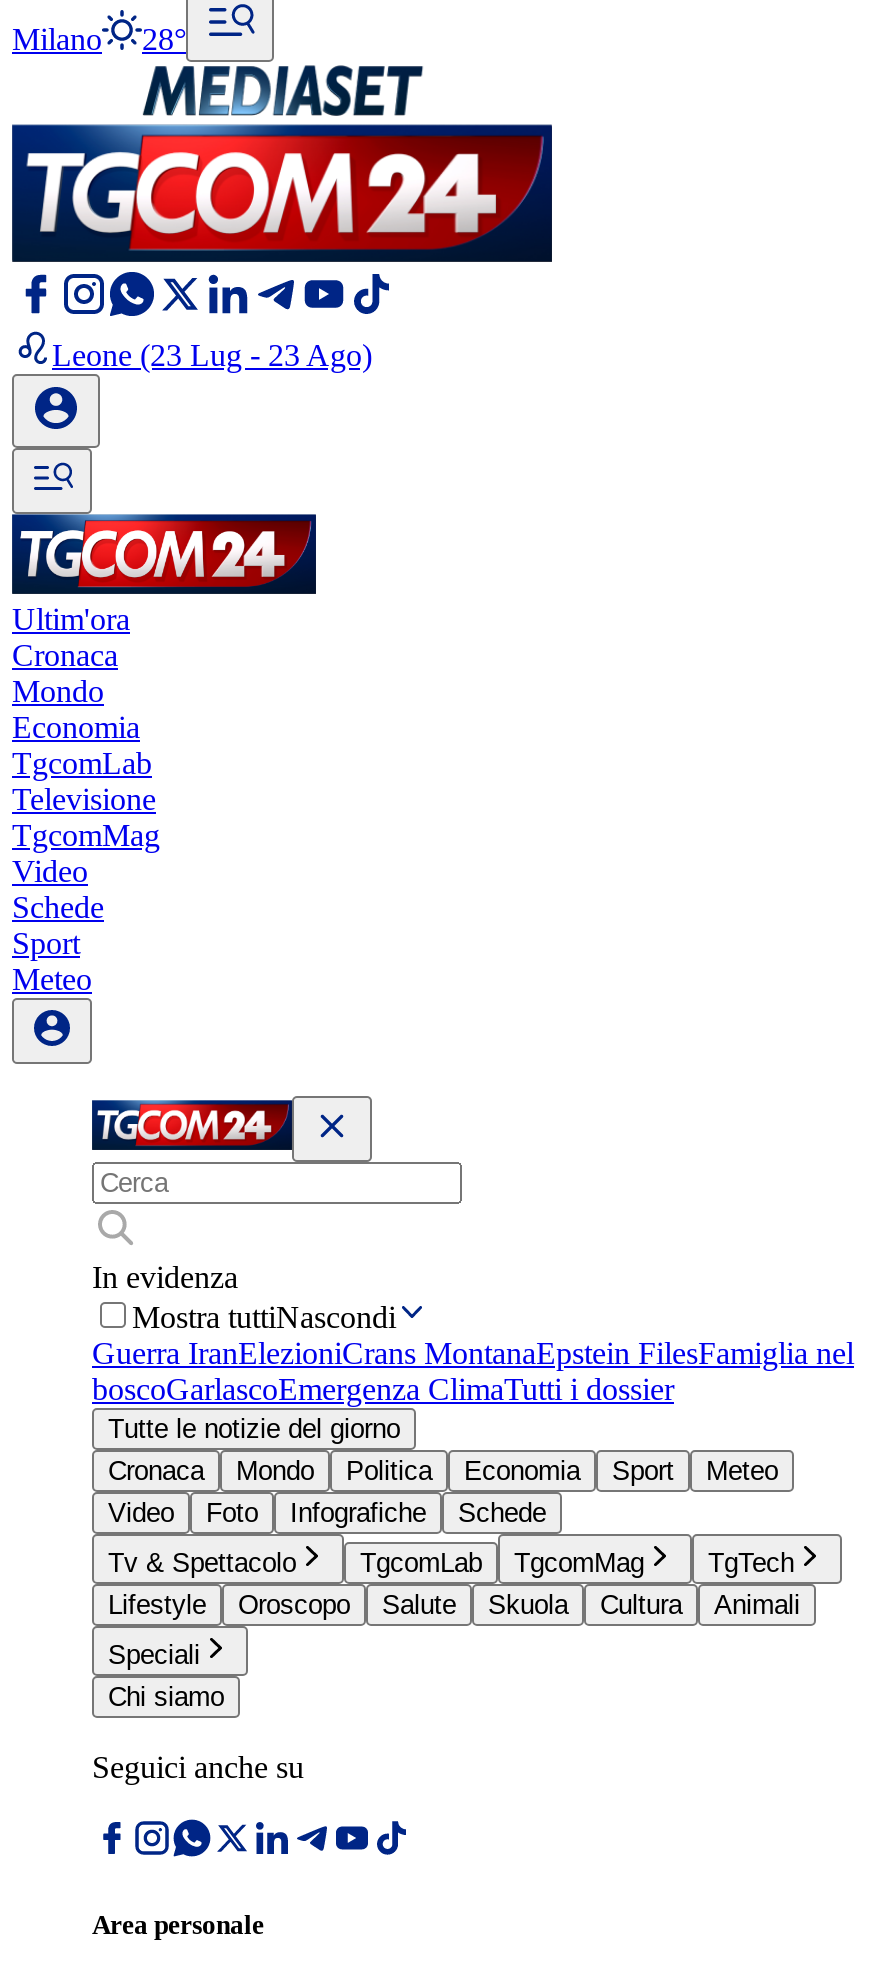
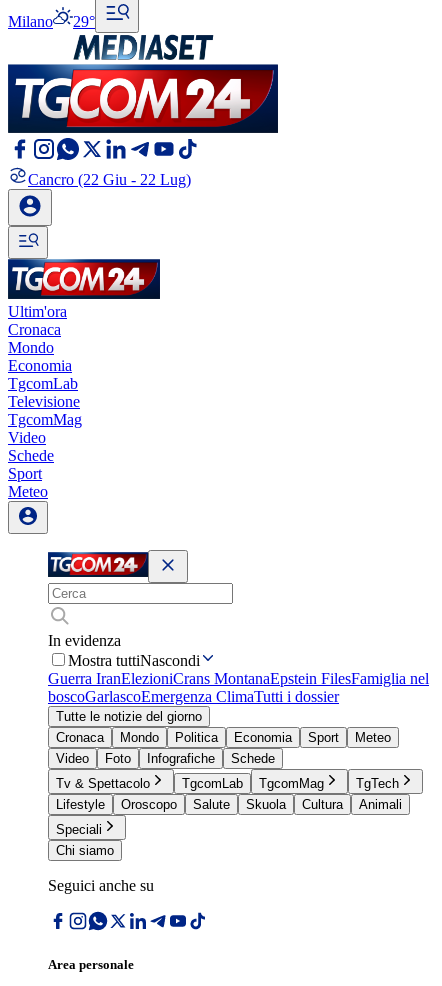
- Milano 28°
+ Milano 29°

- Leone (23 Lug - 23 Ago)
+ Cancro (22 Giu - 22 Lug)
